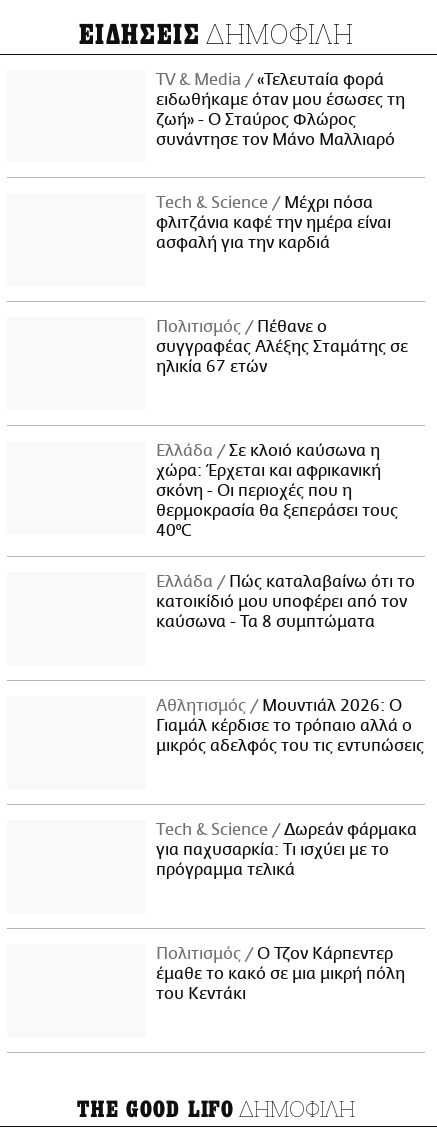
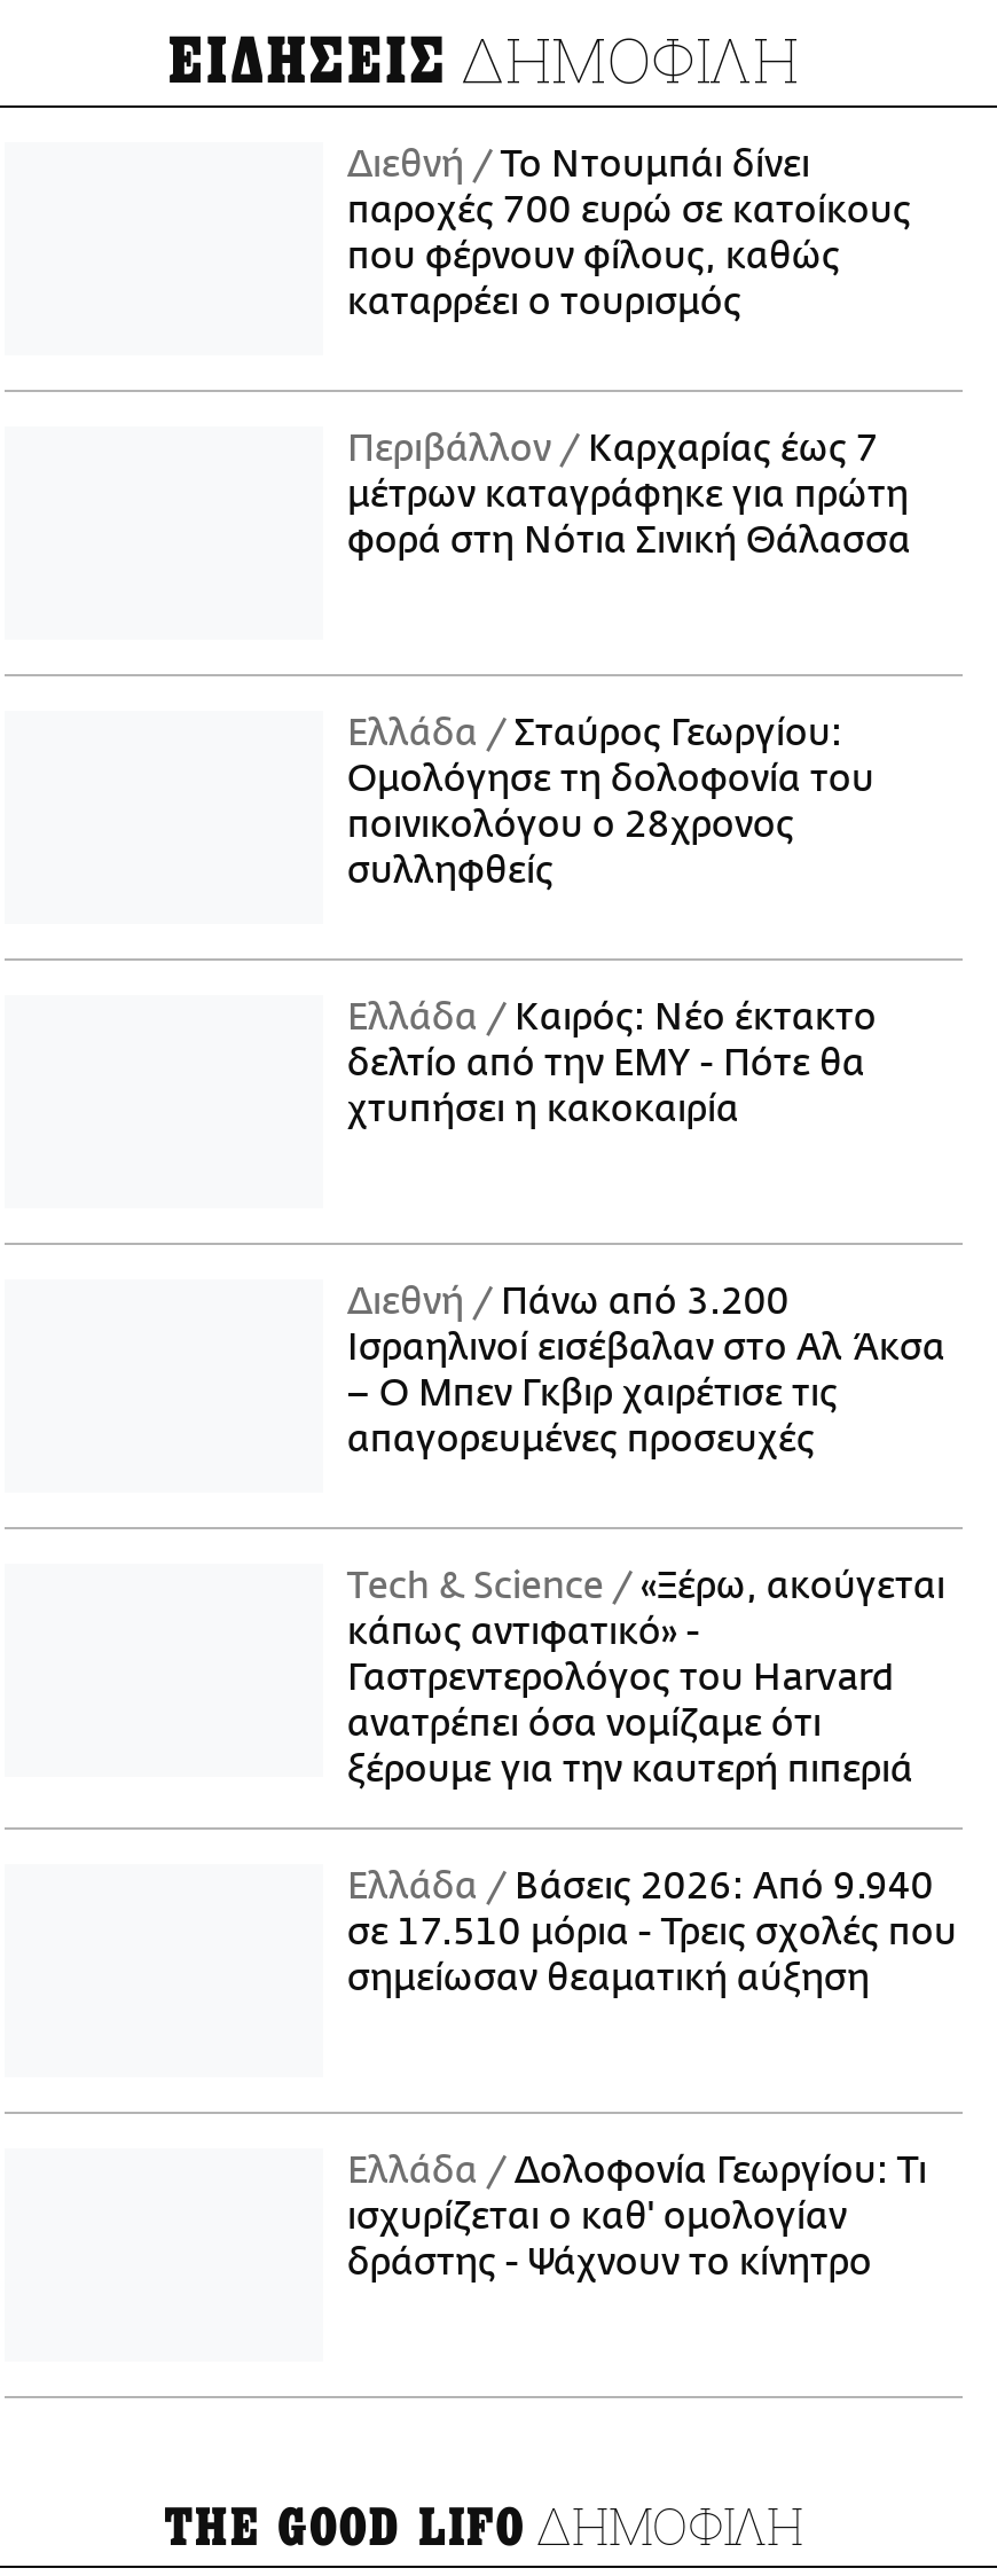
- TV & Media «Τελευταία φορά
- ειδωθήκαμε όταν μου έσωσες τη
- ζωή» - Ο Σταύρος Φλώρος
- συνάντησε τον Μάνο Μαλλιαρό
+ Διεθνή Το Ντουμπάι δίνει
+ παροχές 700 ευρώ σε κατοίκους
+ που φέρνουν φίλους, καθώς
+ καταρρέει ο τουρισμός

- Τech & Science Μέχρι πόσα
- φλιτζάνια καφέ την ημέρα είναι
- ασφαλή για την καρδιά
+ Περιβάλλον Καρχαρίας έως 7
+ μέτρων καταγράφηκε για πρώτη
+ φορά στη Νότια Σινική Θάλασσα

- Πολιτισμός Πέθανε ο
- συγγραφέας Αλέξης Σταμάτης σε
- ηλικία 67 ετών
+ Ελλάδα Σταύρος Γεωργίου:
+ Ομολόγησε τη δολοφονία του
+ ποινικολόγου ο 28χρονος
+ συλληφθείς

- Ελλάδα Σε κλοιό καύσωνα η
- χώρα: Έρχεται και αφρικανική
- σκόνη - Οι περιοχές που η
- θερμοκρασία θα ξεπεράσει τους
- 40°C
+ Ελλάδα Καιρός: Νέο έκτακτο
+ δελτίο από την ΕΜΥ - Πότε θα
+ χτυπήσει η κακοκαιρία

- Ελλάδα Πώς καταλαβαίνω ότι το
- κατοικίδιό μου υποφέρει από τον
- καύσωνα - Τα 8 συμπτώματα
+ Διεθνή Πάνω από 3.200
+ Ισραηλινοί εισέβαλαν στο Αλ Άκσα
+ – Ο Μπεν Γκβιρ χαιρέτισε τις
+ απαγορευμένες προσευχές

- Αθλητισμός Μουντιάλ 2026: Ο
- Γιαμάλ κέρδισε το τρόπαιο αλλά ο
- μικρός αδελφός του τις εντυπώσεις
+ Τech & Science «Ξέρω, ακούγεται
+ κάπως αντιφατικό» -
+ Γαστρεντερολόγος του Harvard
+ ανατρέπει όσα νομίζαμε ότι
+ ξέρουμε για την καυτερή πιπεριά

- Τech & Science Δωρεάν φάρμακα
- για παχυσαρκία: Τι ισχύει με το
- πρόγραμμα τελικά
+ Ελλάδα Βάσεις 2026: Από 9.940
+ σε 17.510 μόρια - Τρεις σχολές που
+ σημείωσαν θεαματική αύξηση

- Πολιτισμός Ο Τζον Κάρπεντερ
- έμαθε το κακό σε μια μικρή πόλη
- του Κεντάκι
+ Ελλάδα Δολοφονία Γεωργίου: Τι
+ ισχυρίζεται ο καθ' ομολογίαν
+ δράστης - Ψάχνουν το κίνητρο
